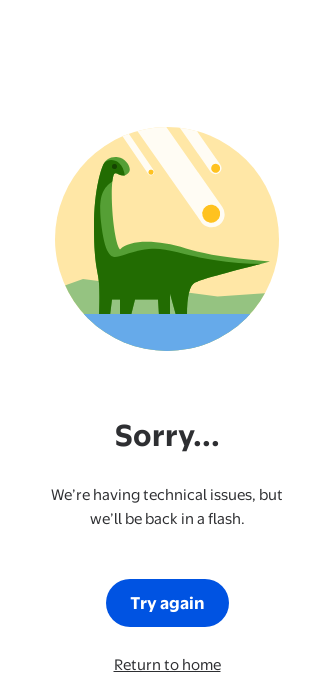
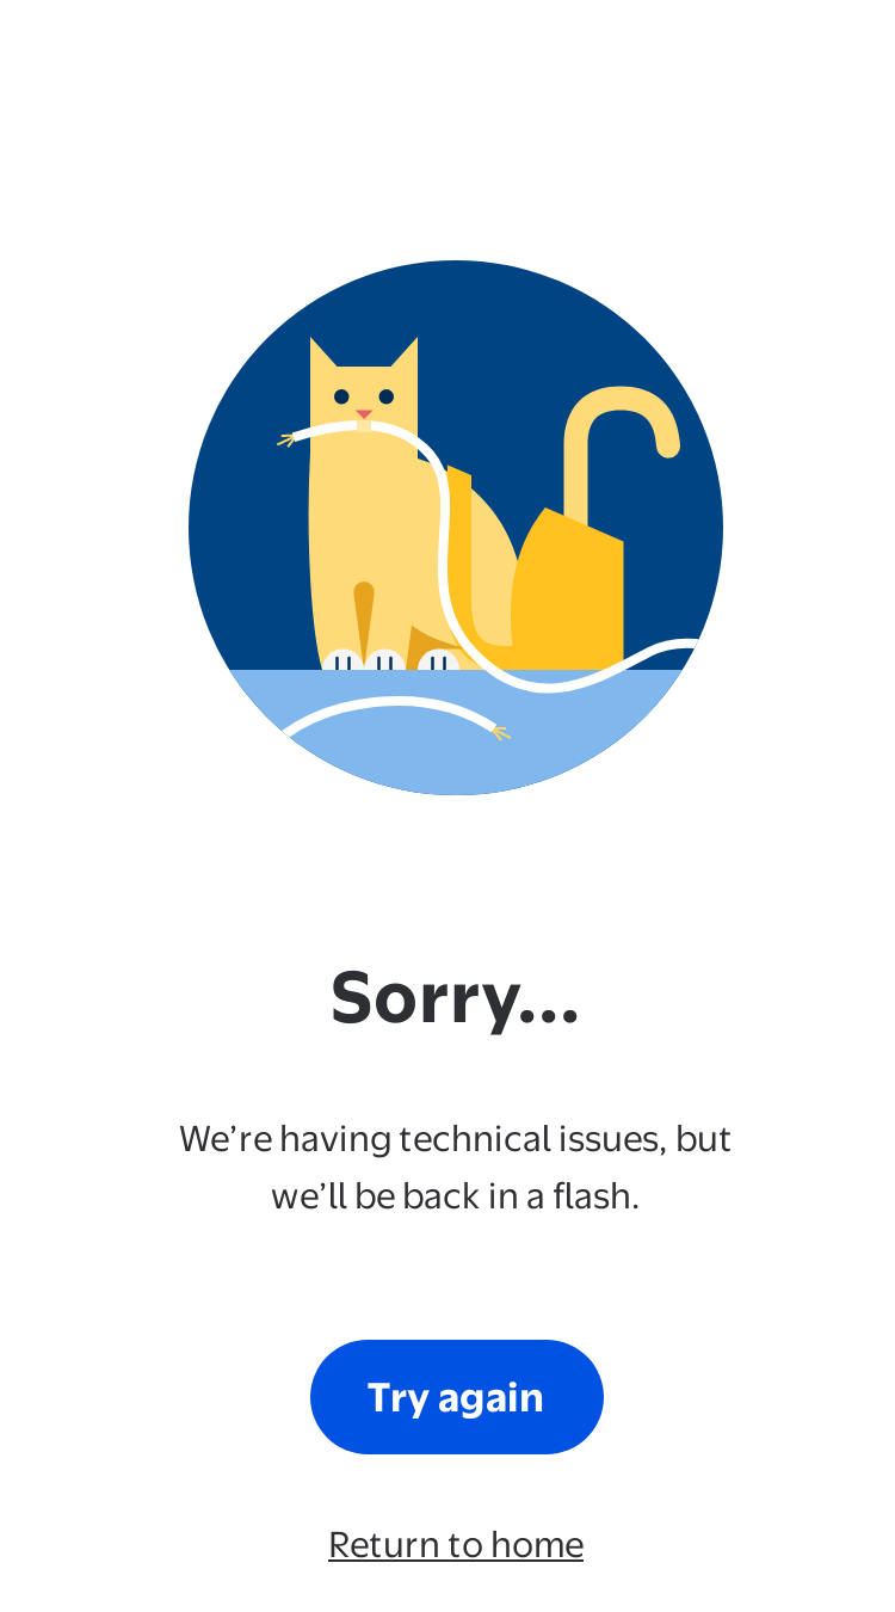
- [image]
+ [image]
